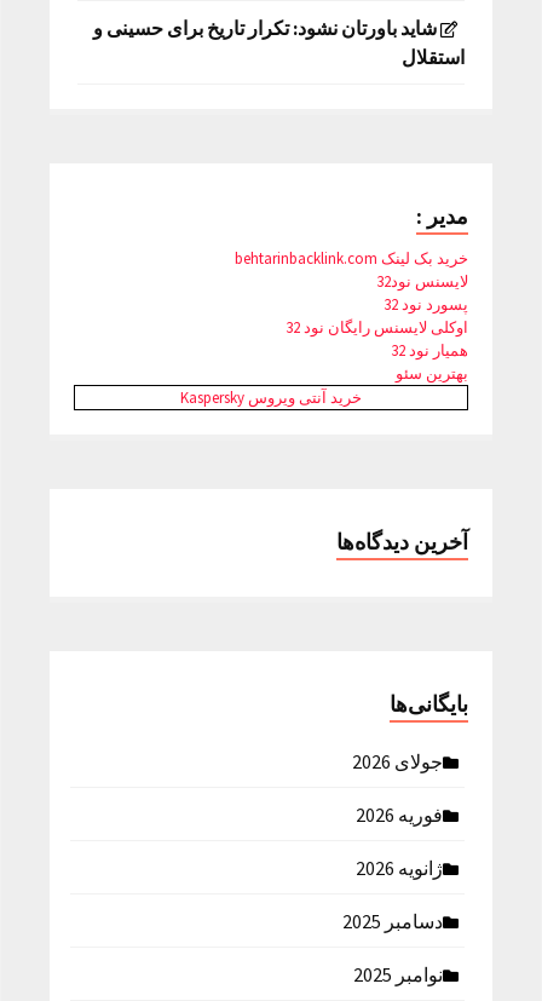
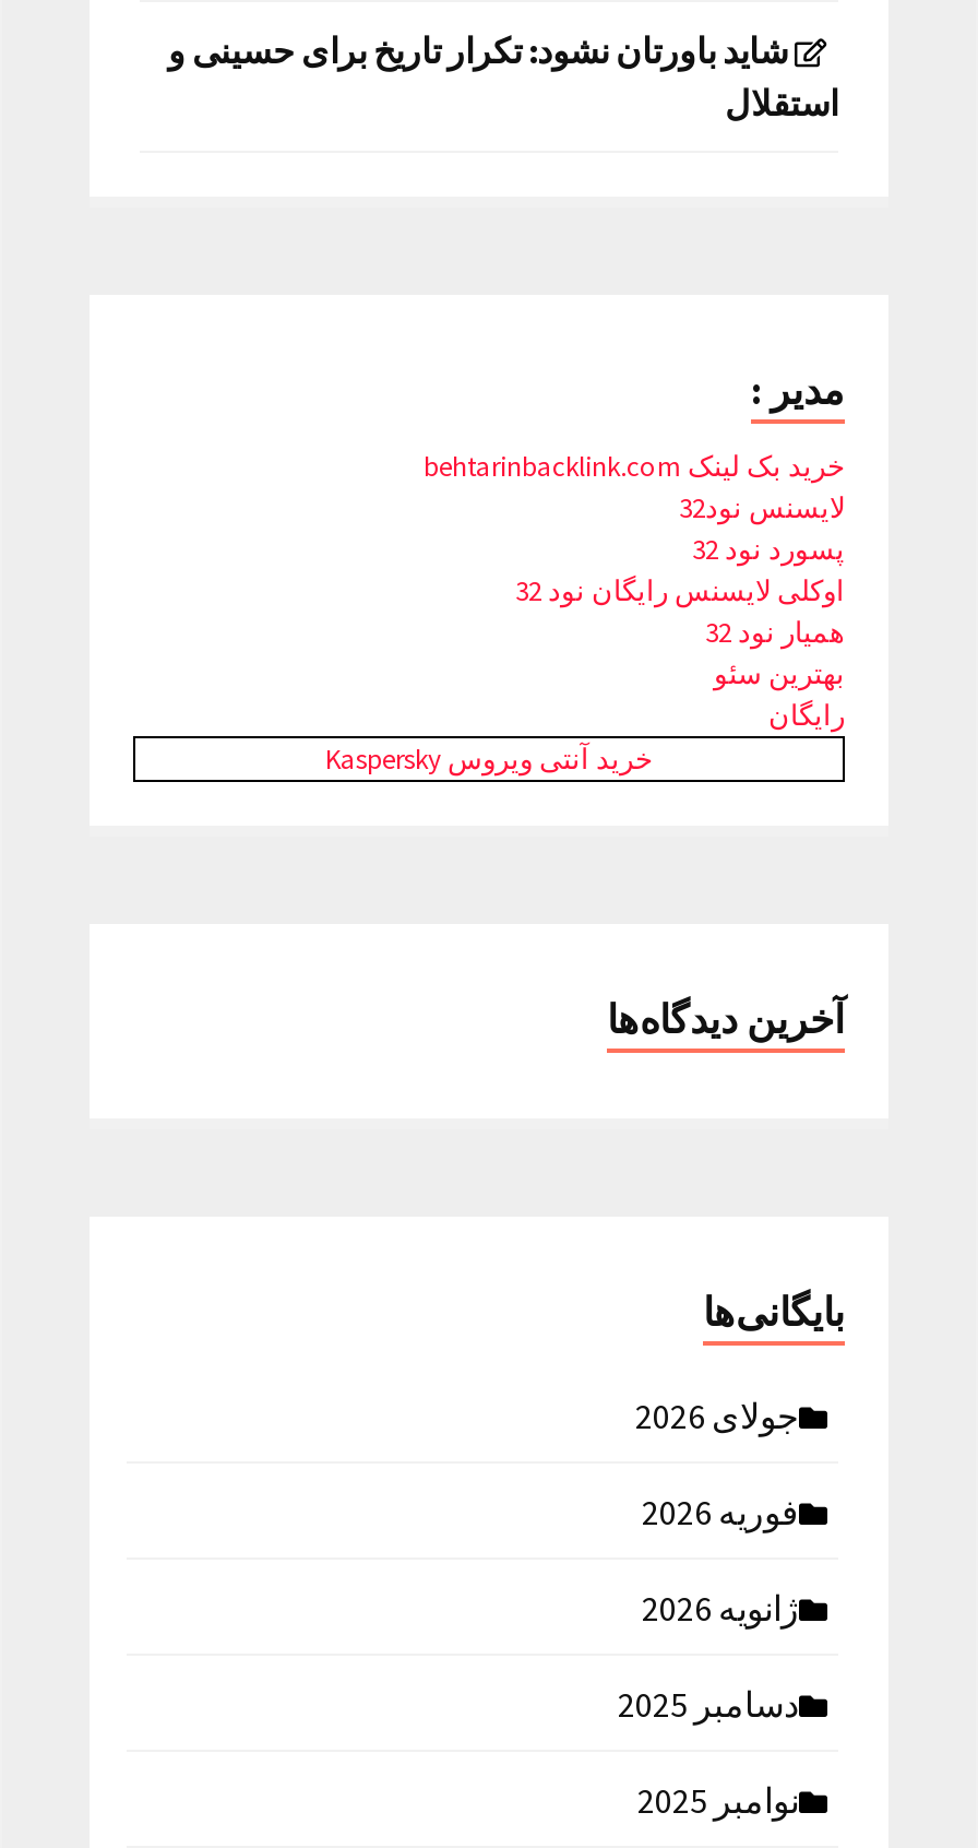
+ رایگان
